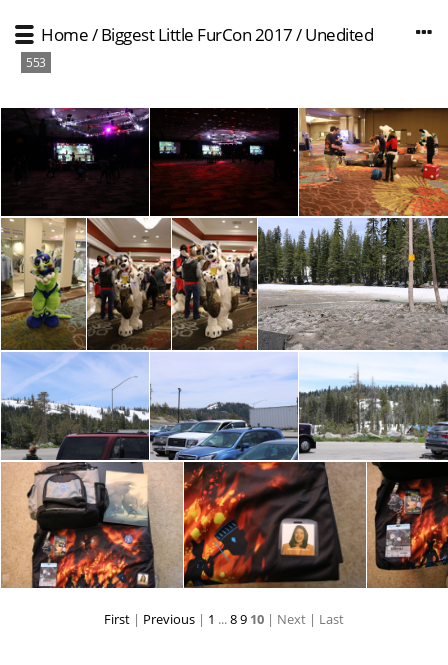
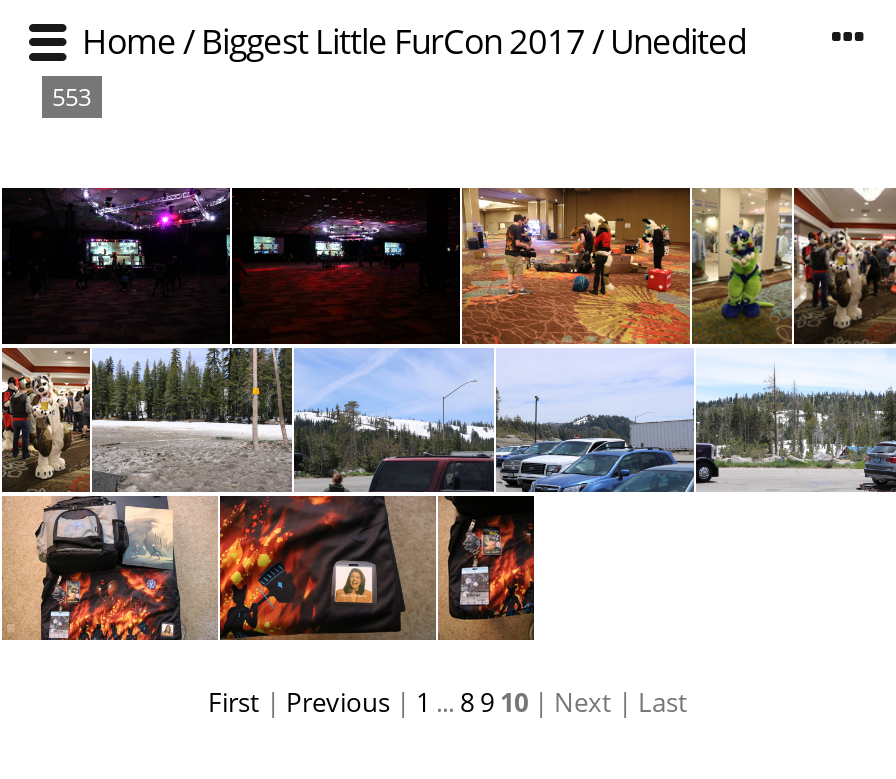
- [image]
+ [image]
